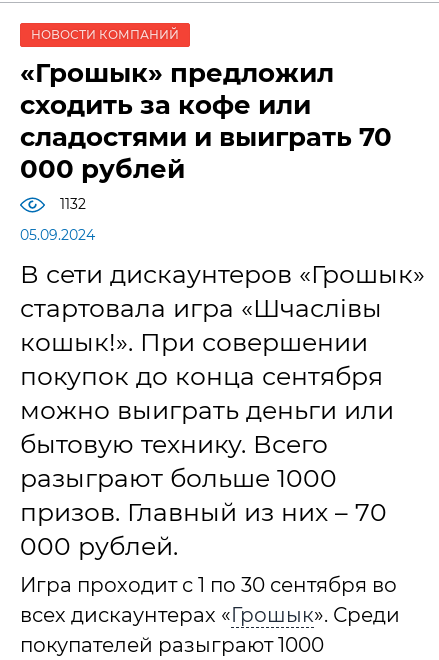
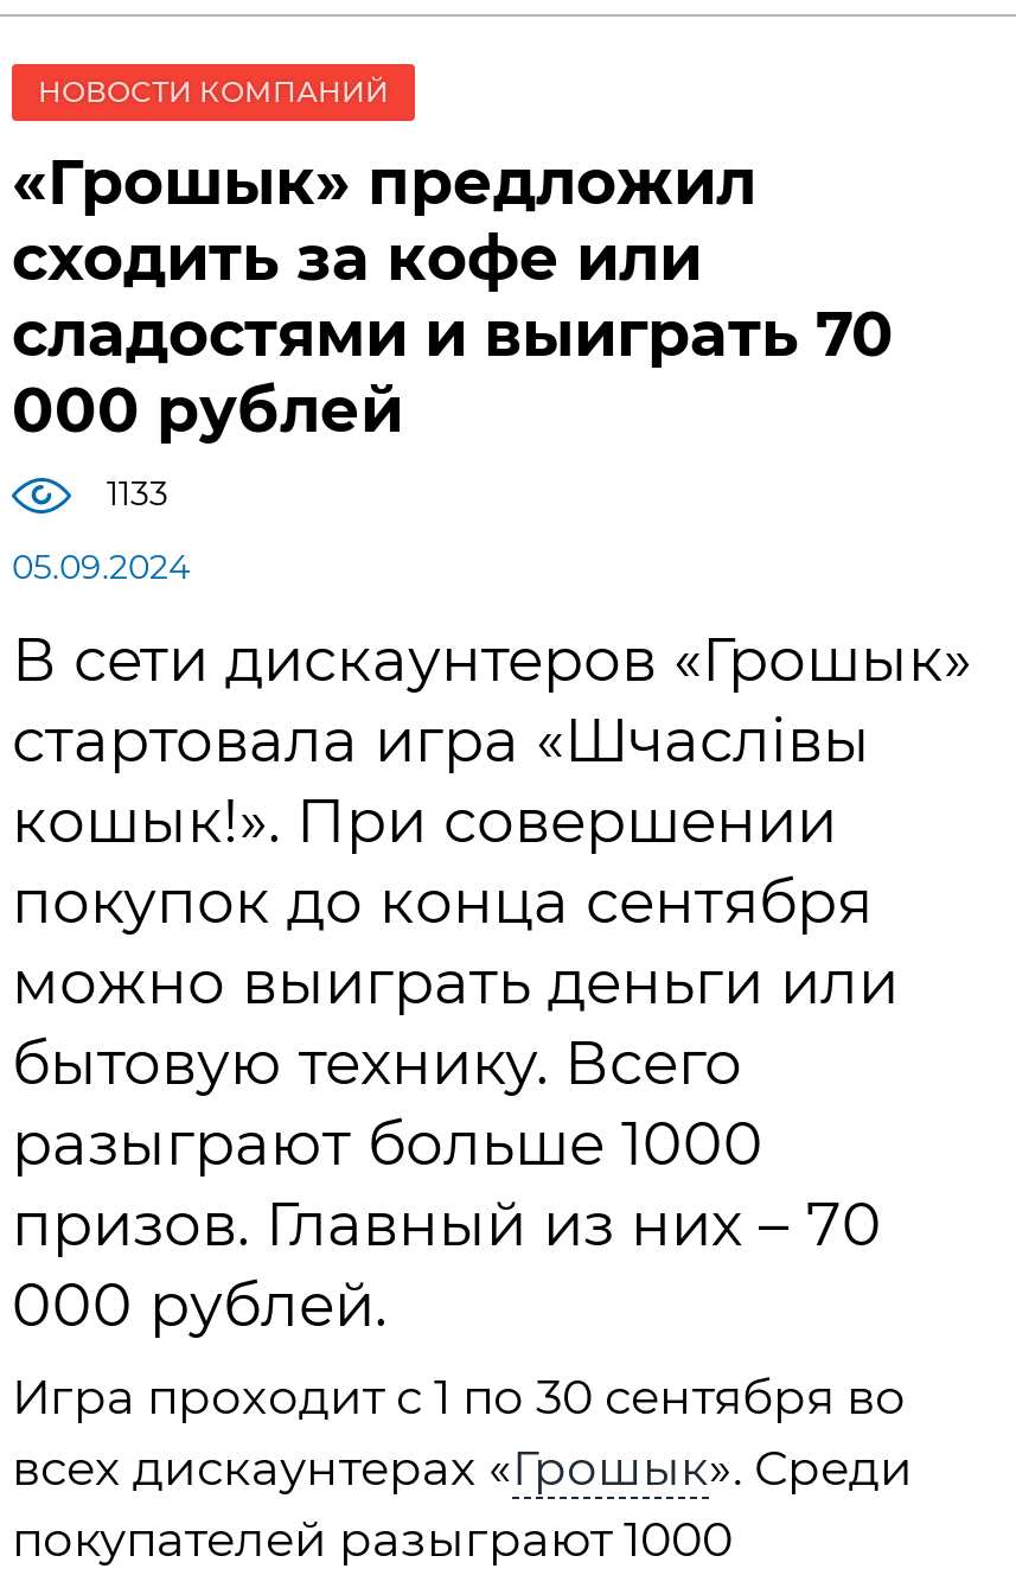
- 1132
+ 1133
